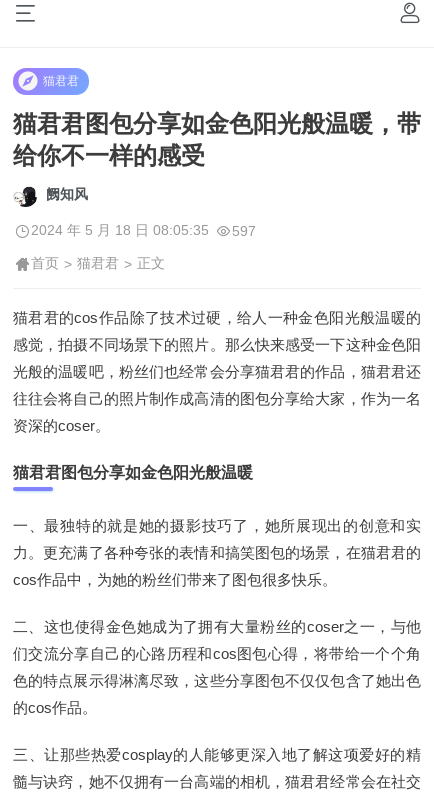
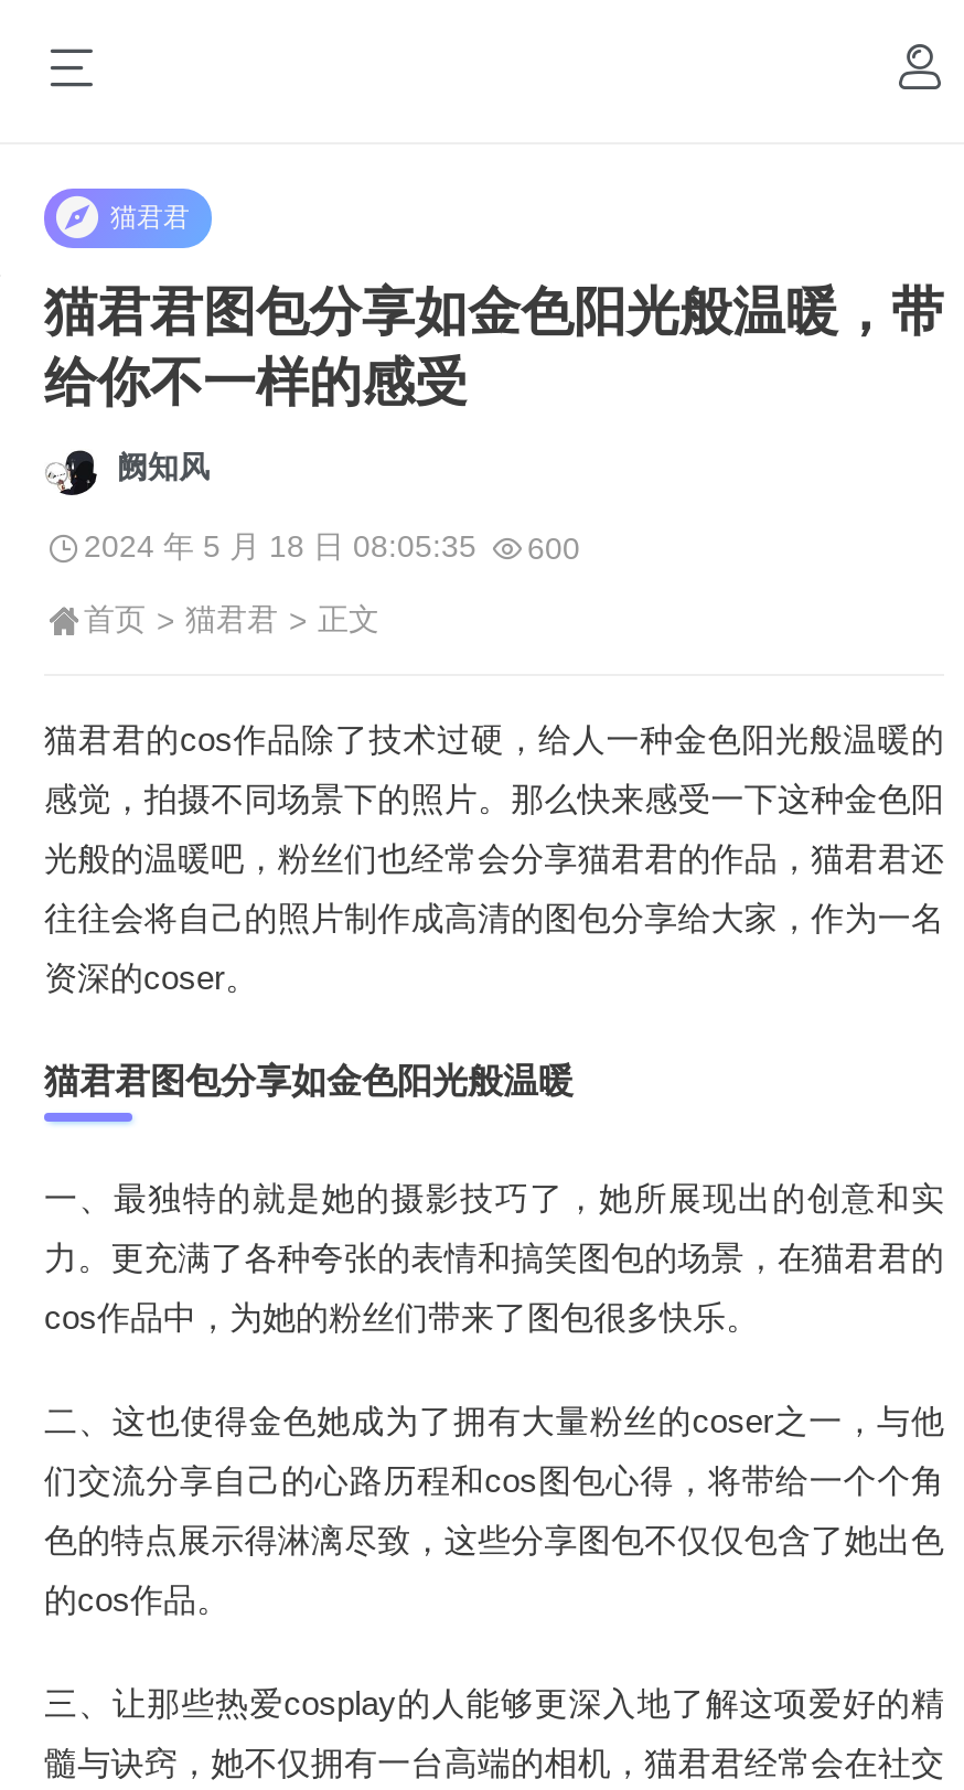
- 2024 年 5 月 18 日 08:05:35 597
+ 2024 年 5 月 18 日 08:05:35 600
